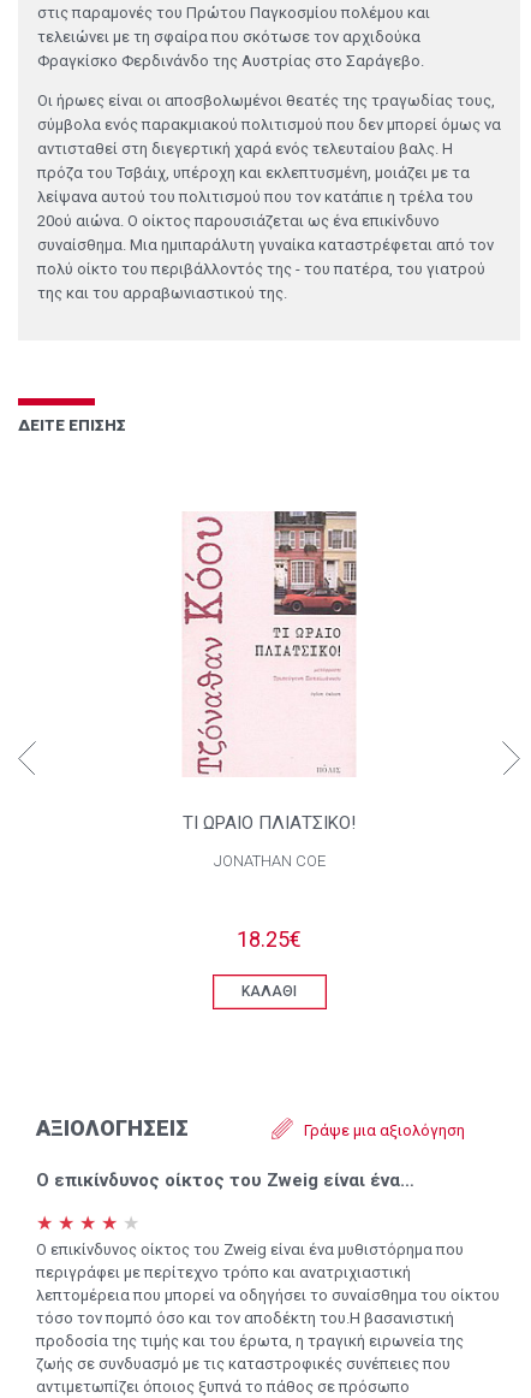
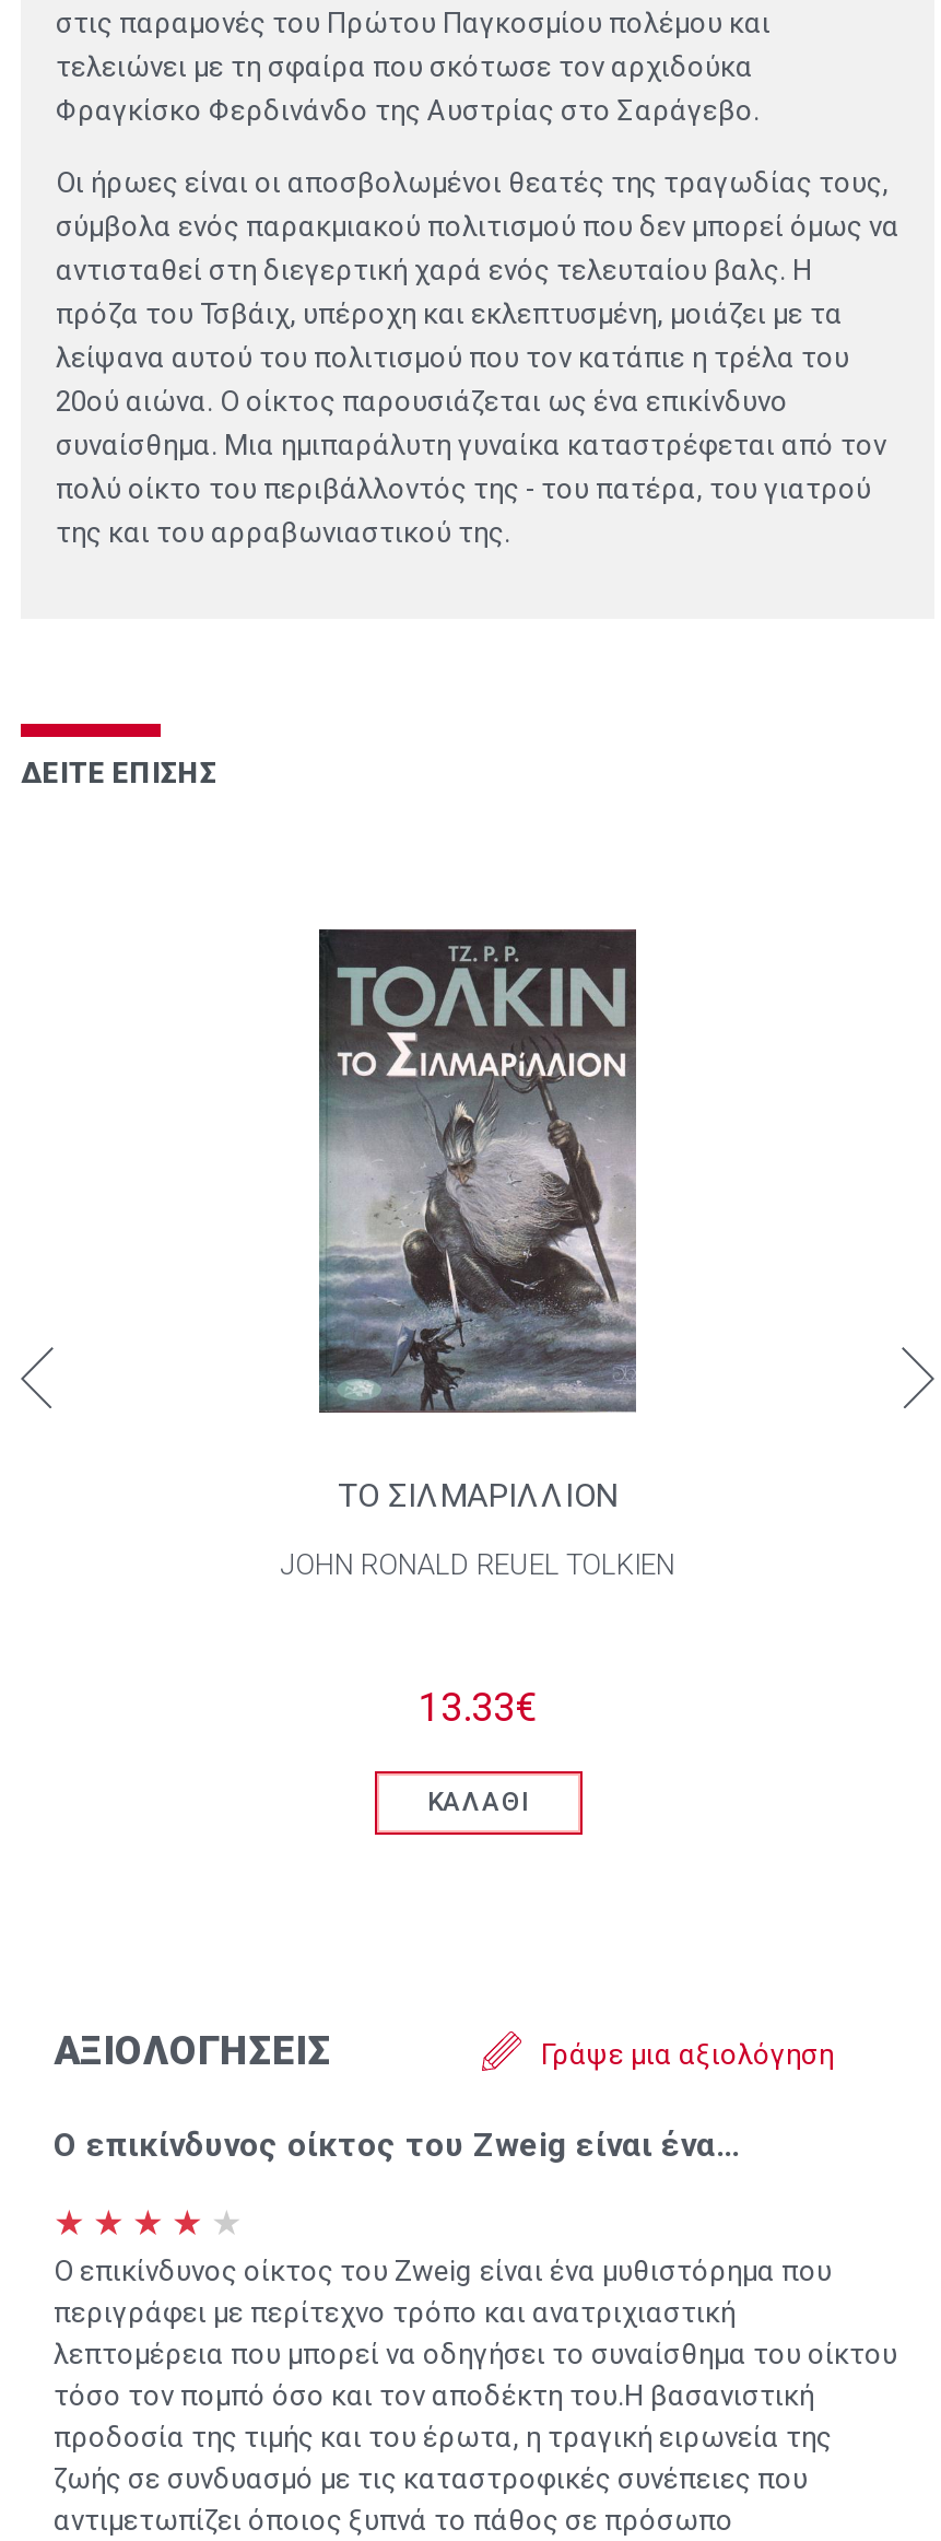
- [image]
- ΤΙ ΩΡΑΊΟ ΠΛΙΆΤΣΙΚΟ!
+ [image]
+ ΤΟ ΣΙΛΜΑΡΊΛΛΙΟΝ

- JONATHAN COE
+ JOHN RONALD REUEL TOLKIEN

- 18.25€
+ 13.33€
